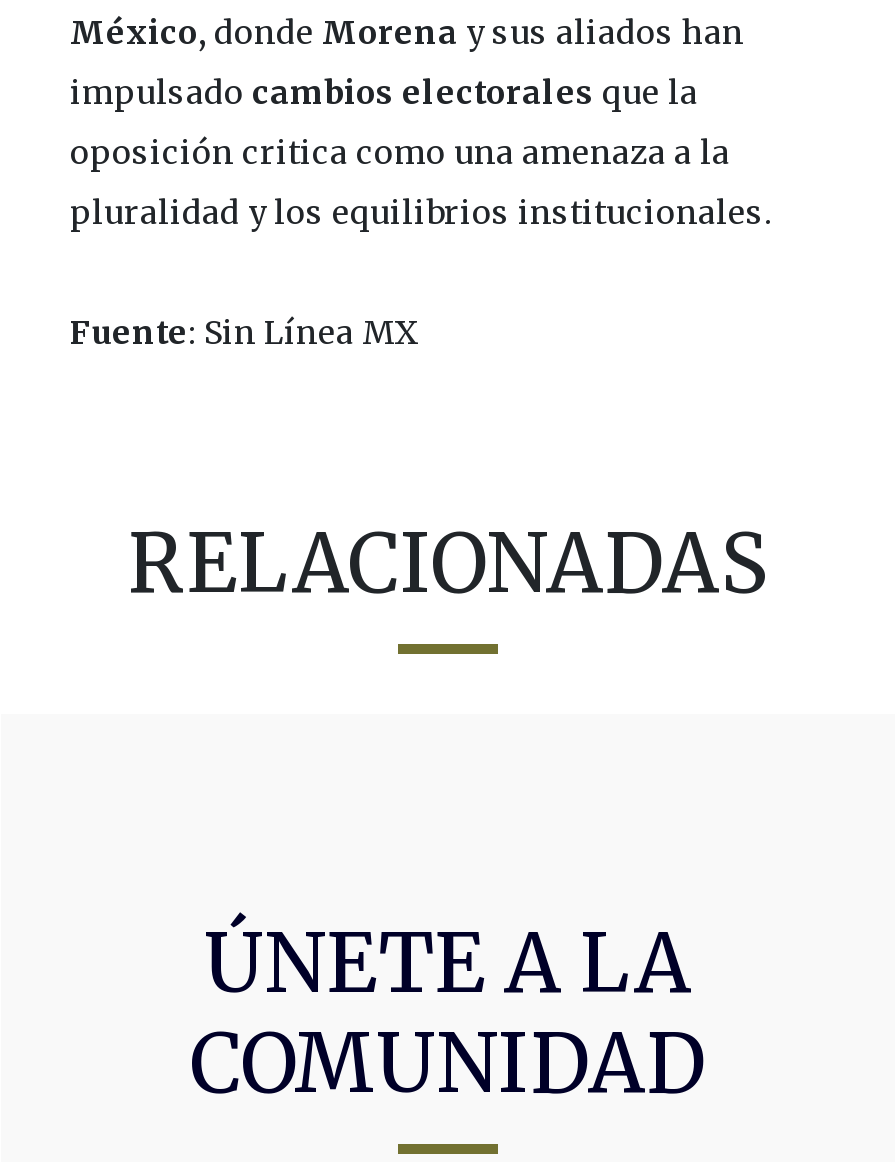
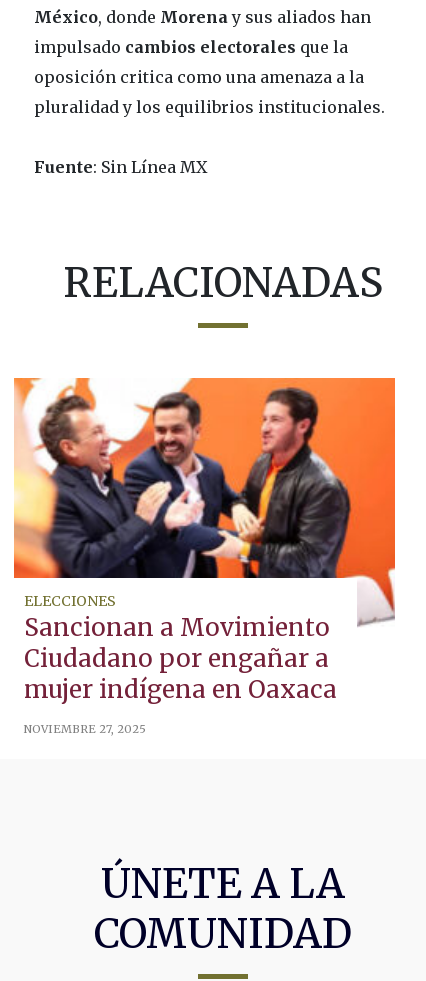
+ [image]
+ ELECCIONES
+ Sancionan a Movimiento
+ Ciudadano por engañar a
+ mujer indígena en Oaxaca
+ NOVIEMBRE 27, 2025
